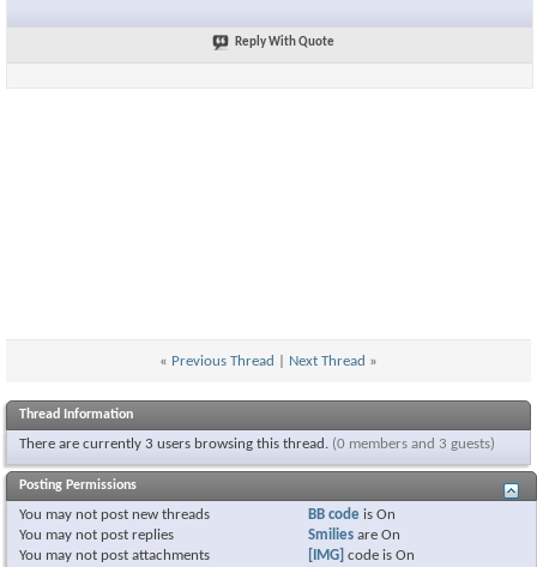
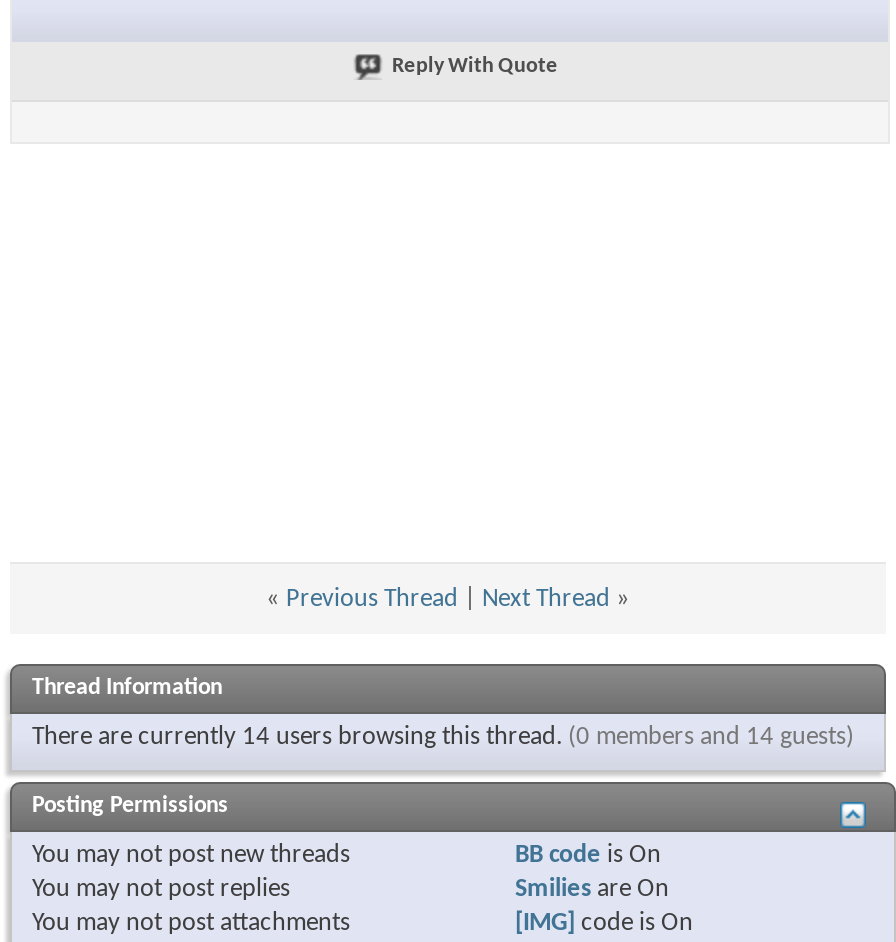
- There are currently 3 users browsing this thread. (0 members and 3 guests)
+ There are currently 14 users browsing this thread. (0 members and 14 guests)
